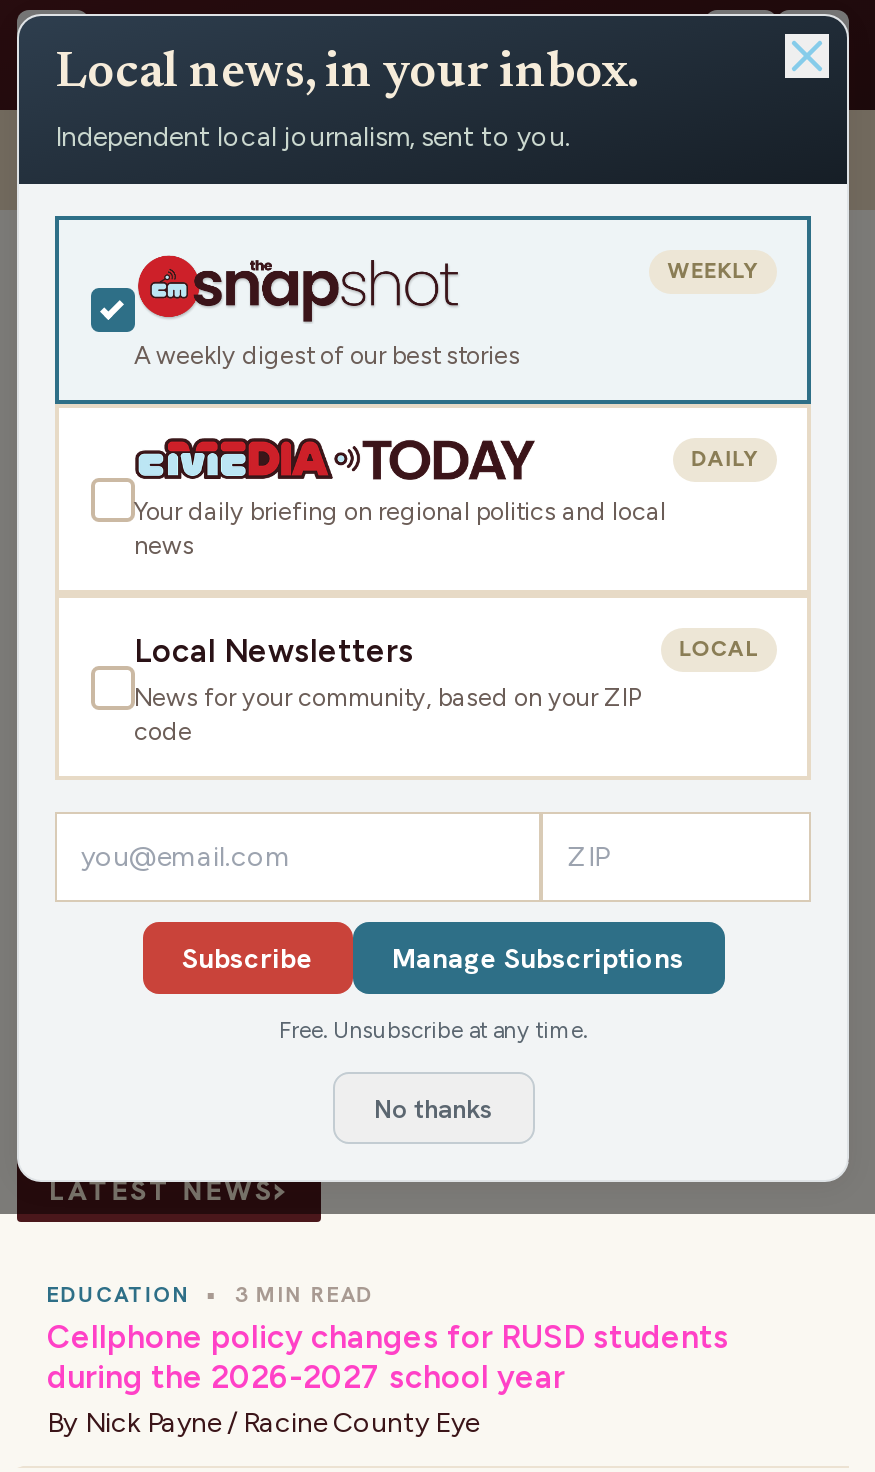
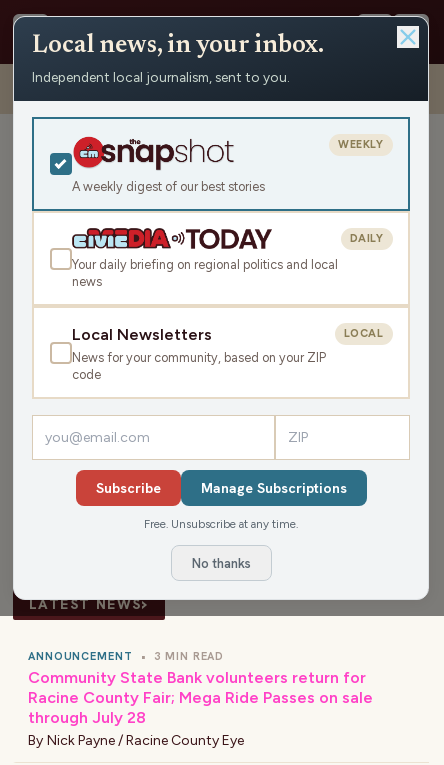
- EDUCATION • 3 MIN READ
- Cellphone policy changes for RUSD students
- during the 2026-2027 school year
+ ANNOUNCEMENT • 3 MIN READ
+ Community State Bank volunteers return for
+ Racine County Fair; Mega Ride Passes on sale
+ through July 28
